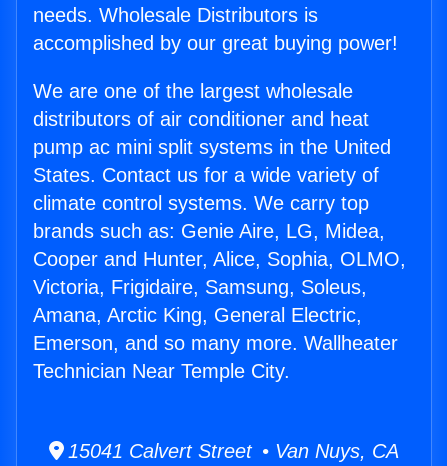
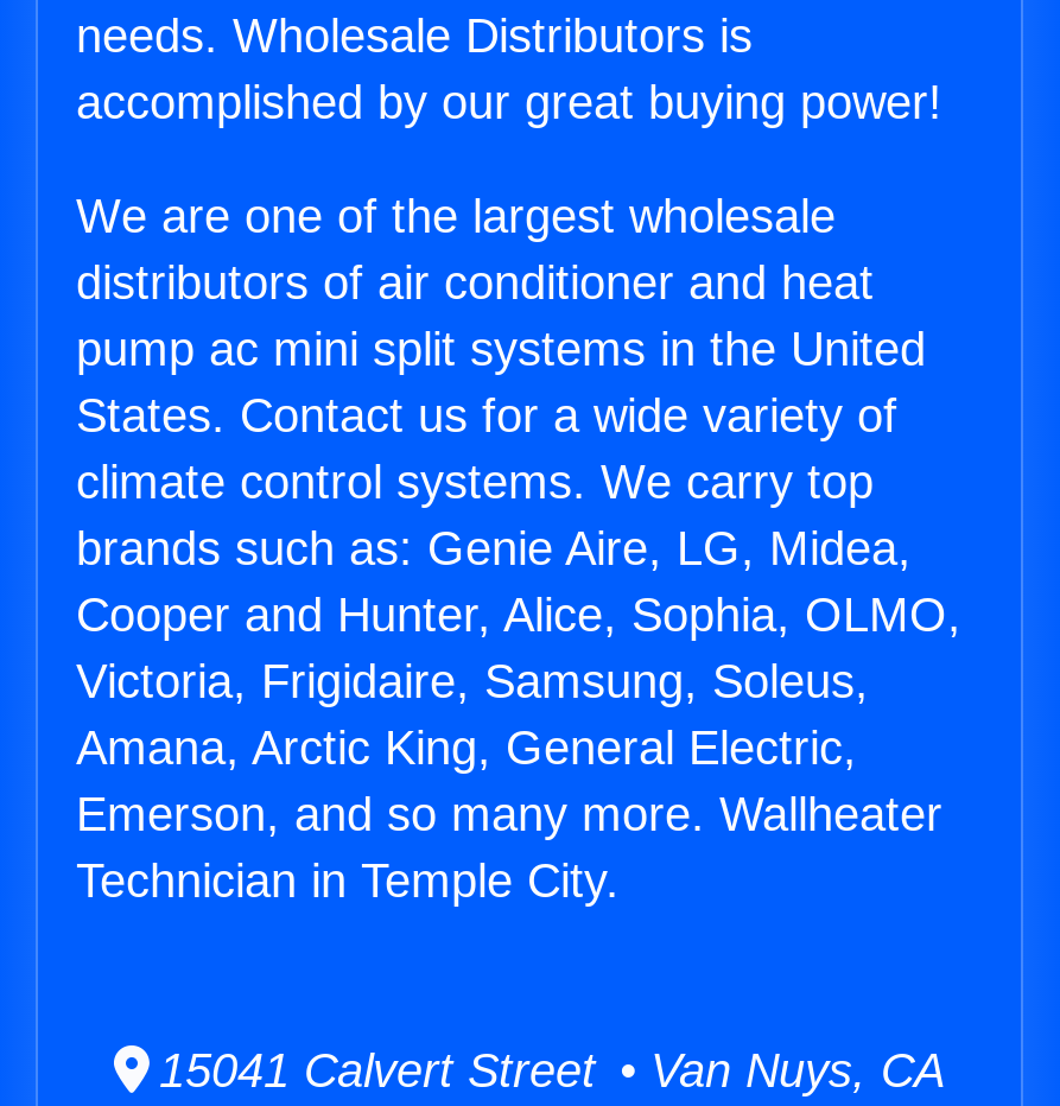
- Technician Near Temple City.
+ Technician in Temple City.
